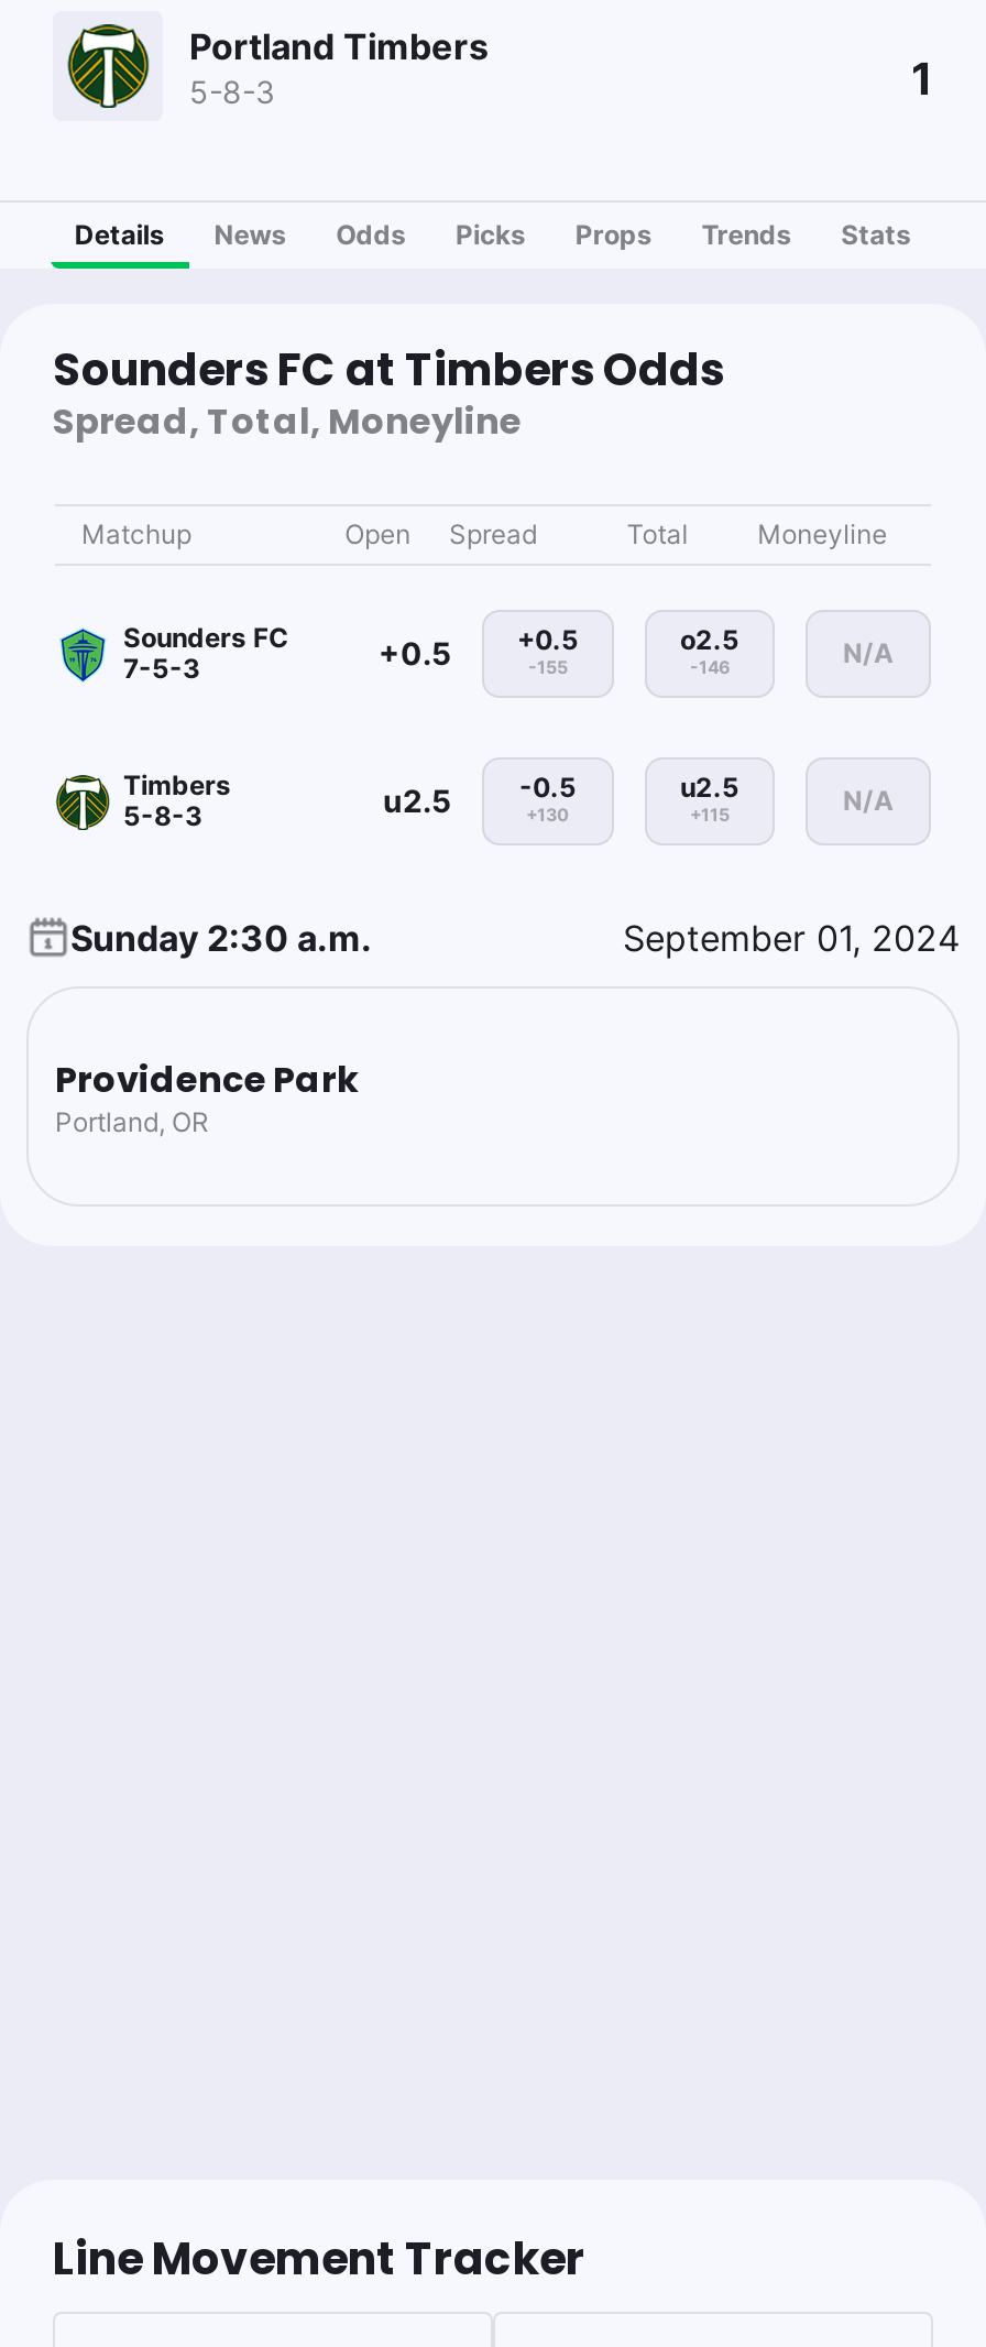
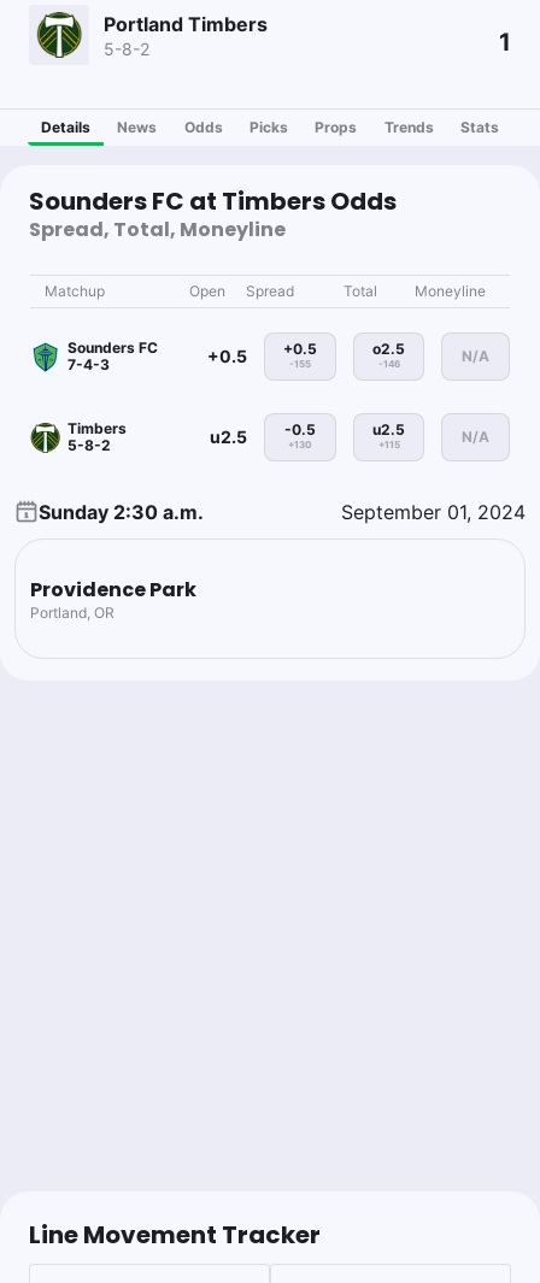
- 5-8-3
+ 5-8-2

- 7-5-3
+ 7-4-3

- 5-8-3
+ 5-8-2
